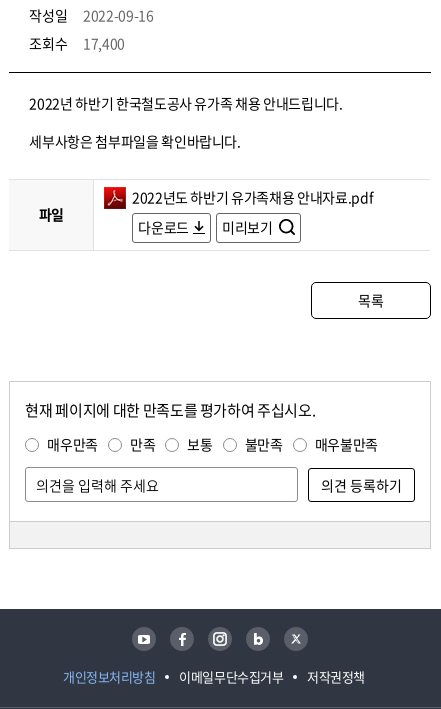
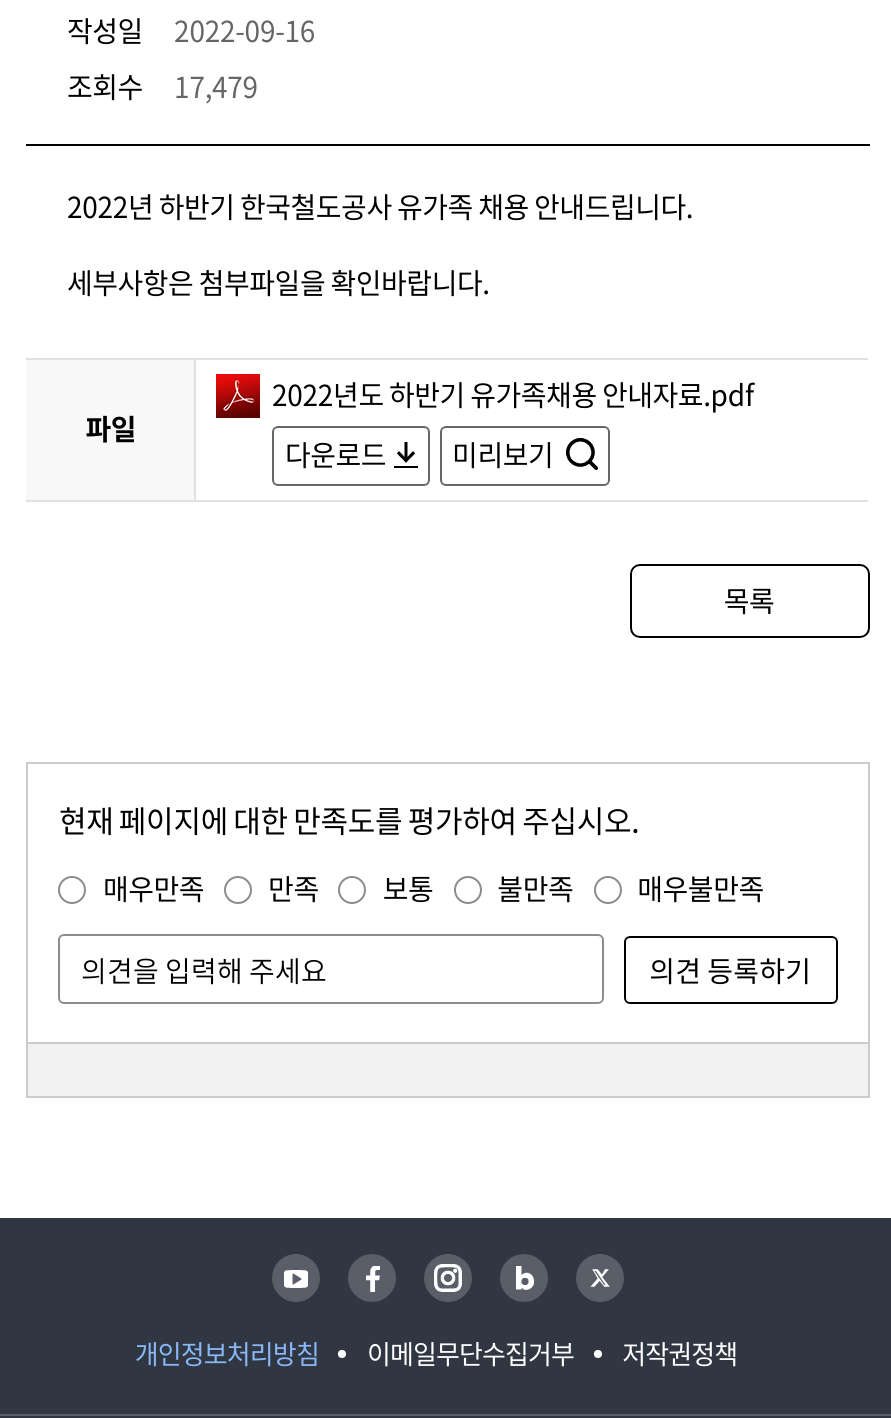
- 조회수 17,400
+ 조회수 17,479
